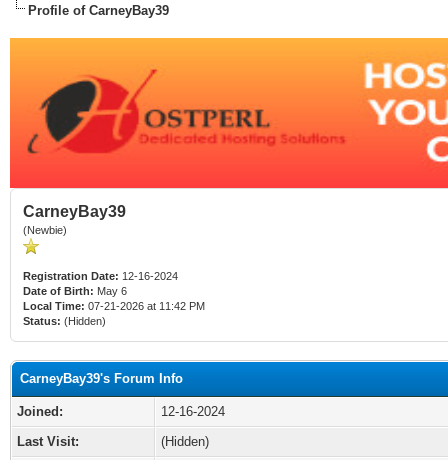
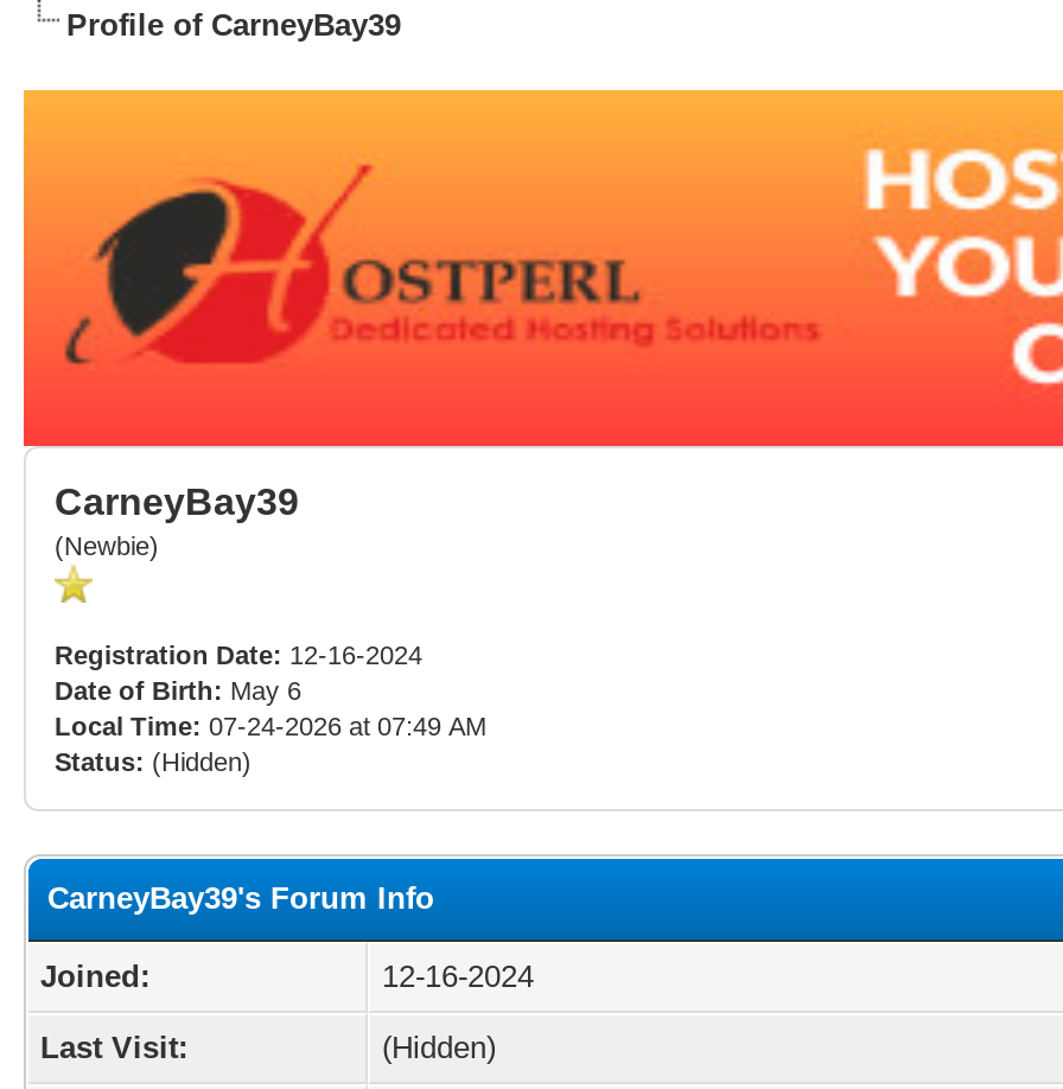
- Local Time: 07-21-2026 at 11:42 PM
+ Local Time: 07-24-2026 at 07:49 AM
